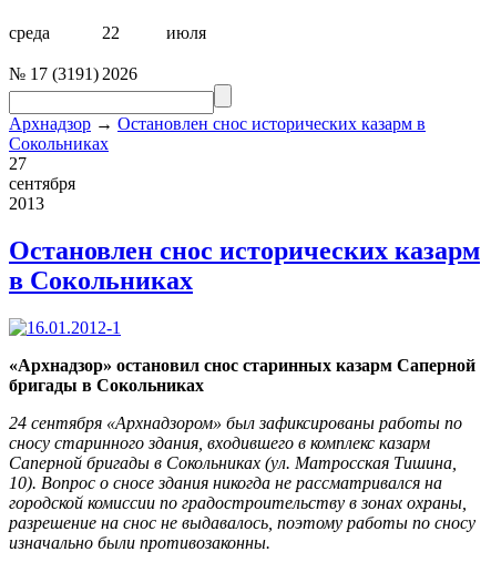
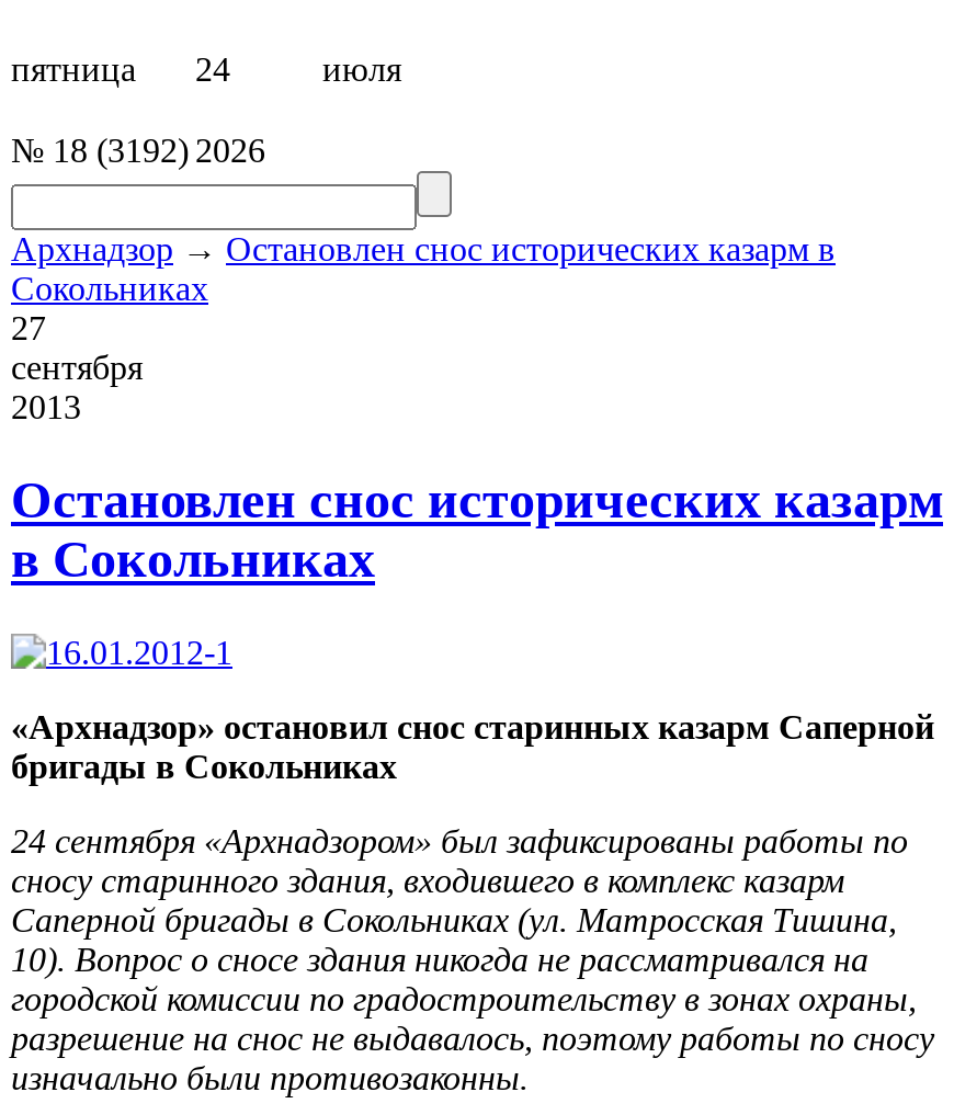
- среда
- 22
+ пятница
+ 24

- № 17 (3191) 2026
+ № 18 (3192) 2026
